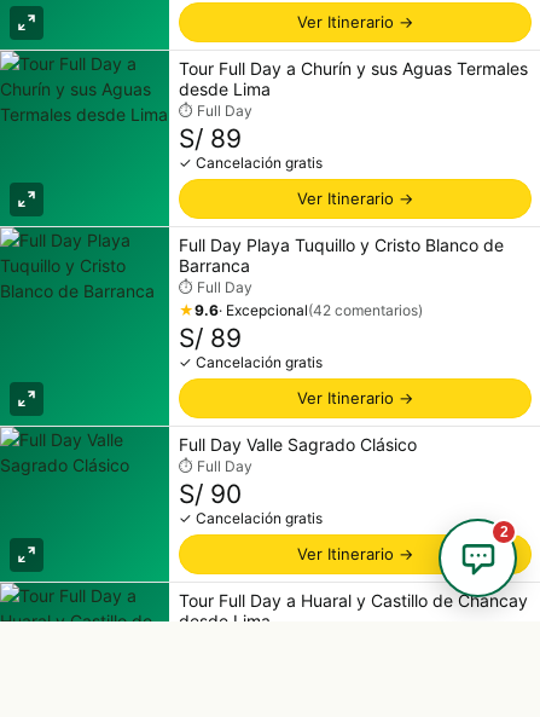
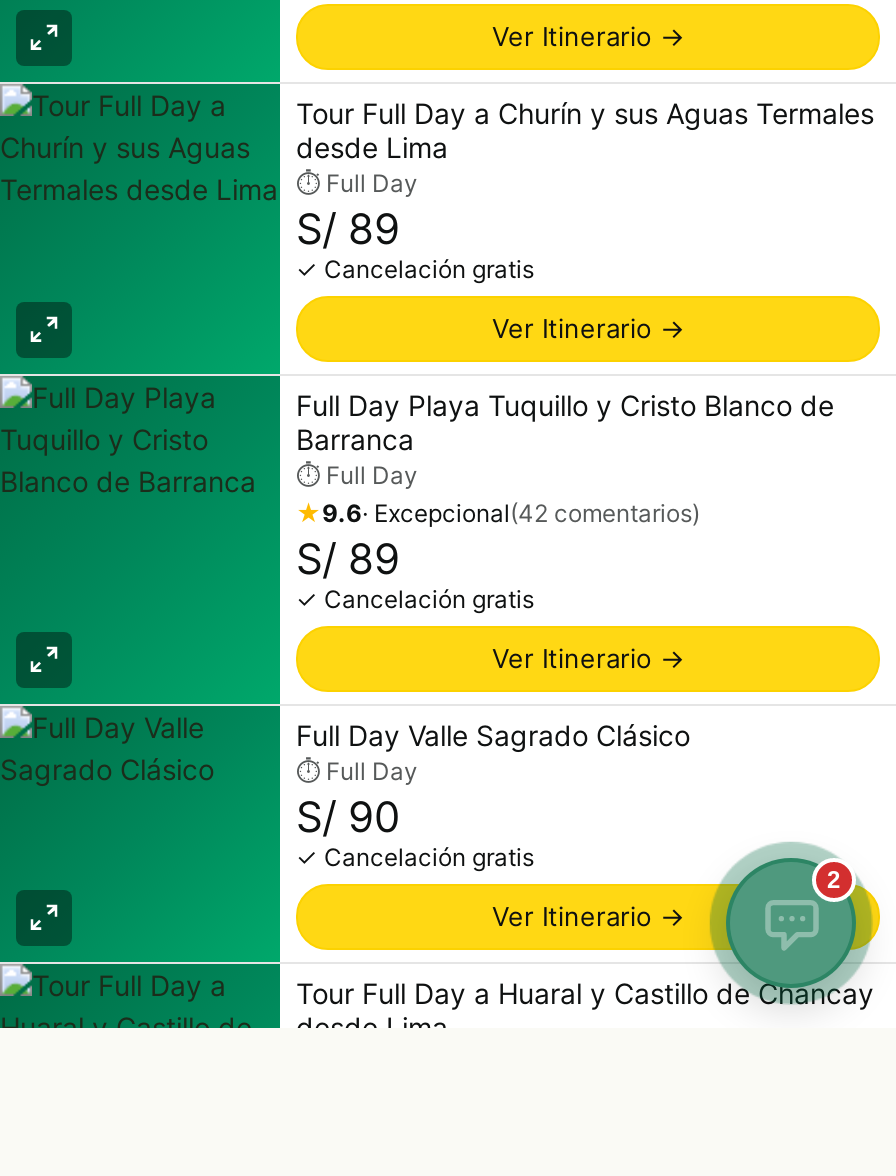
- [image]
+ [image]
